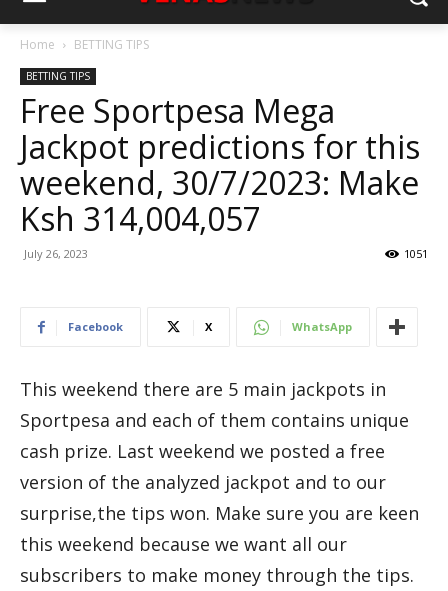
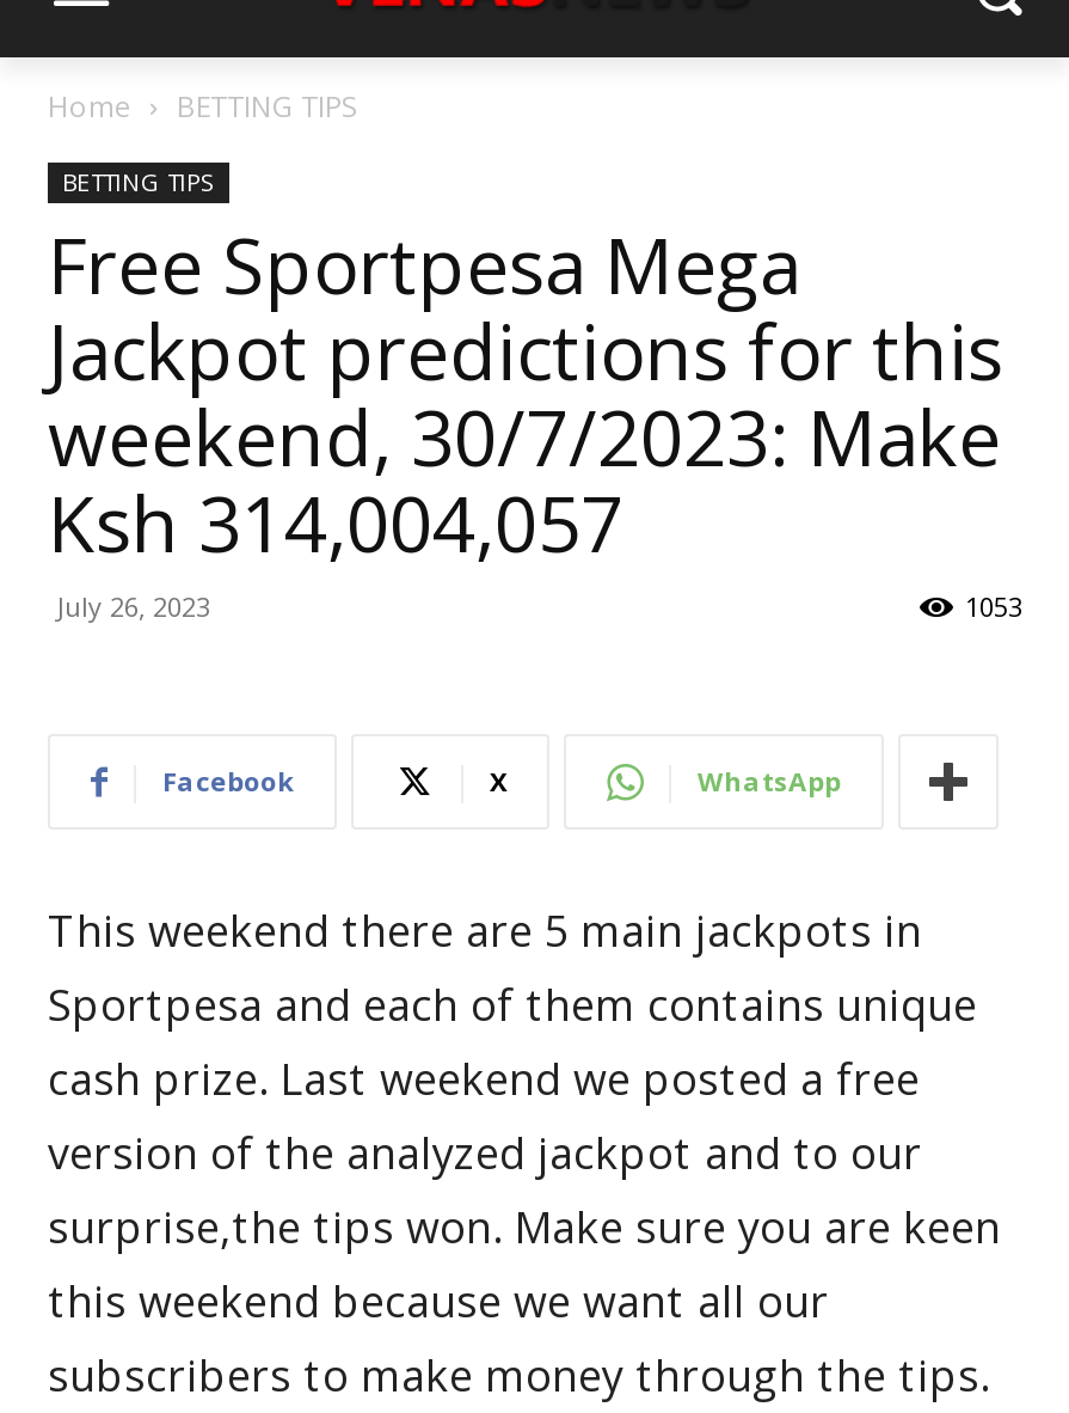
- 1051
+ 1053
